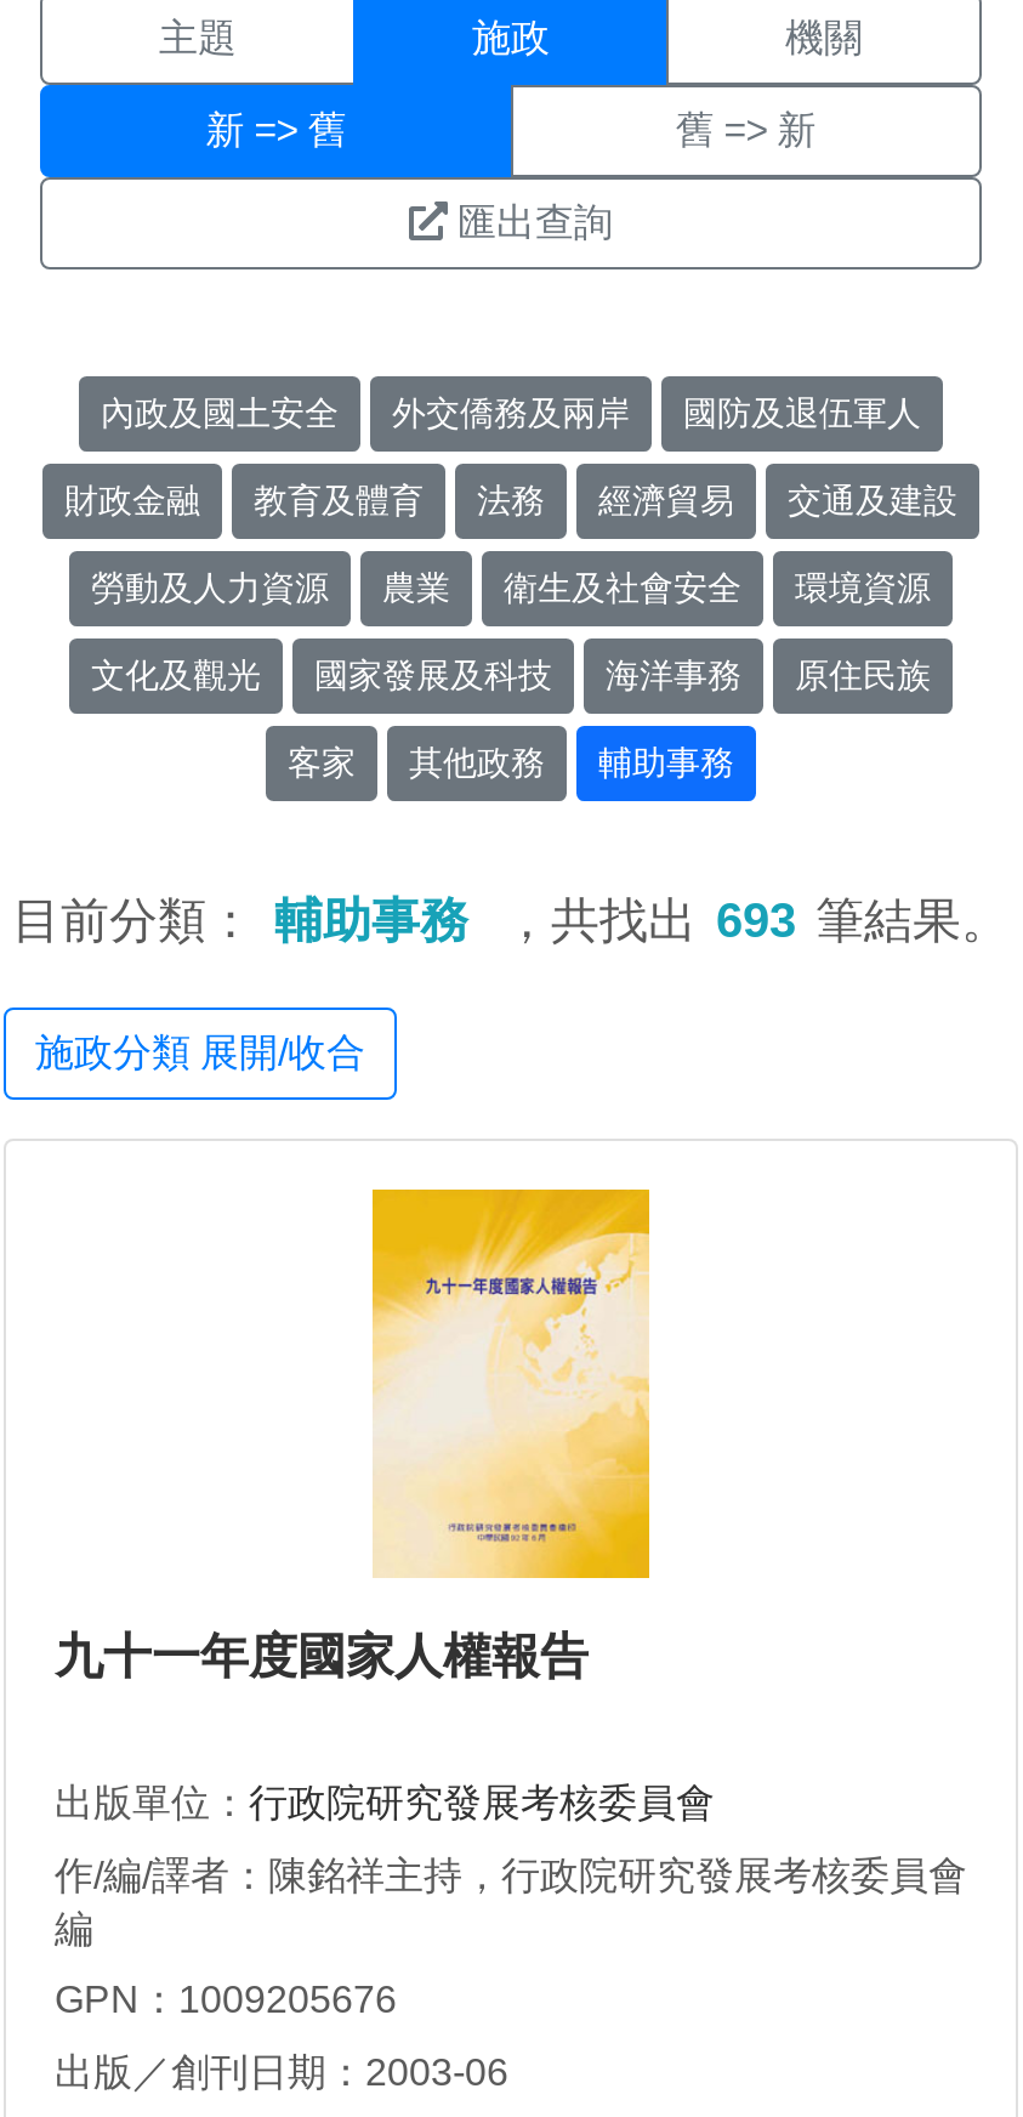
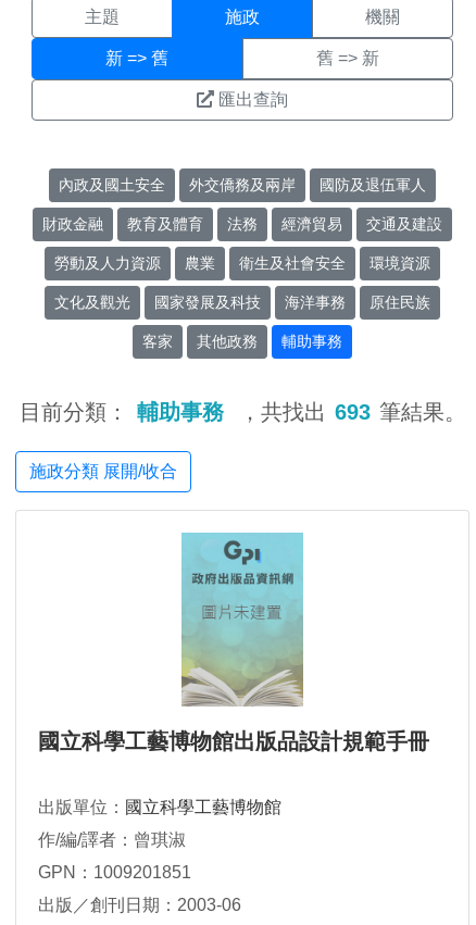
- [image]
- 九十一年度國家人權報告
+ [image]
+ 國立科學工藝博物館出版品設計規範手冊

- 出版單位：行政院研究發展考核委員會
+ 出版單位：國立科學工藝博物館

- 作/編/譯者：陳銘祥主持，行政院研究發展考核委員會
- 編
+ 作/編/譯者：曾琪淑

- GPN：1009205676
+ GPN：1009201851
